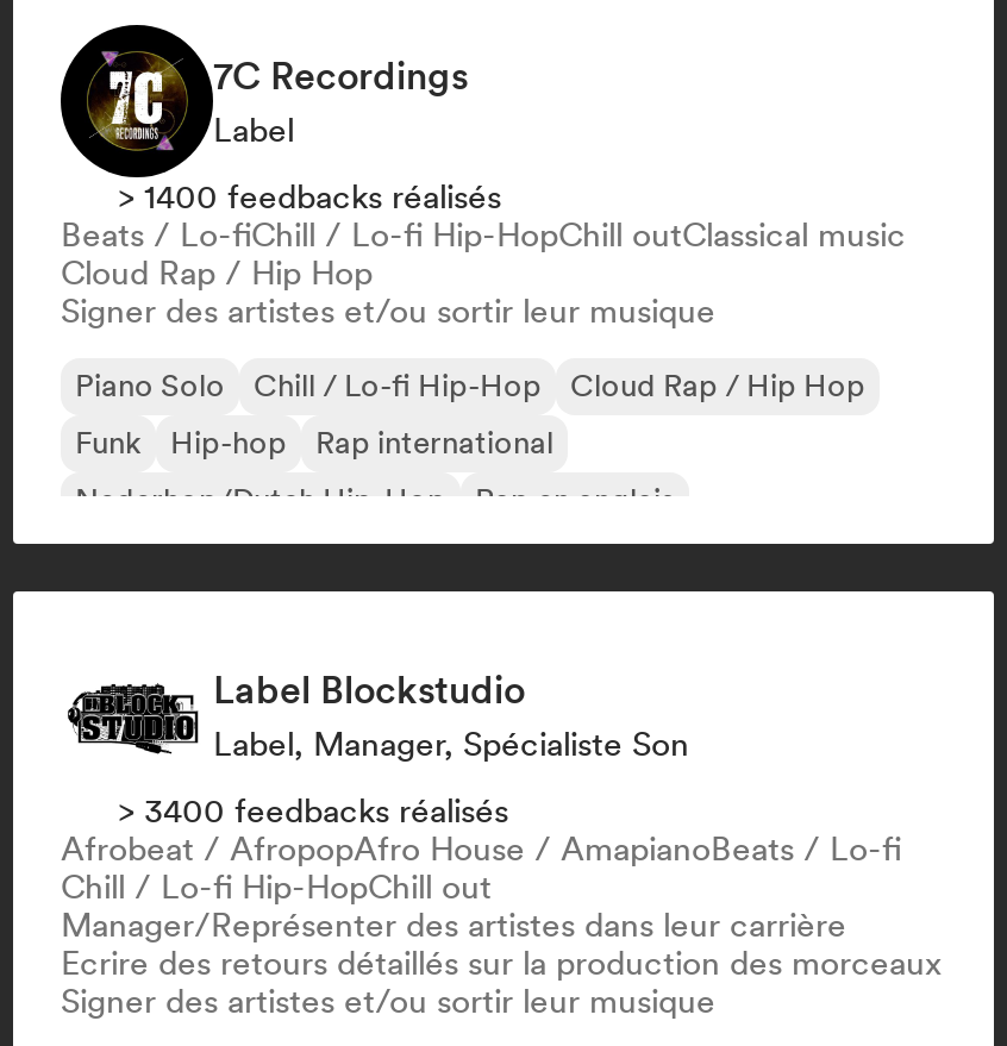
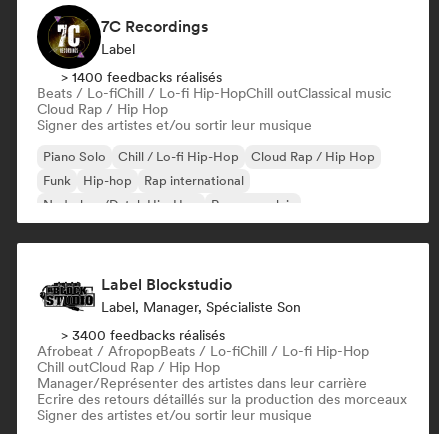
- Afrobeat / AfropopAfro House / AmapianoBeats / Lo-fi
- Chill / Lo-fi Hip-HopChill out
+ Afrobeat / AfropopBeats / Lo-fiChill / Lo-fi Hip-Hop
+ Chill outCloud Rap / Hip Hop
